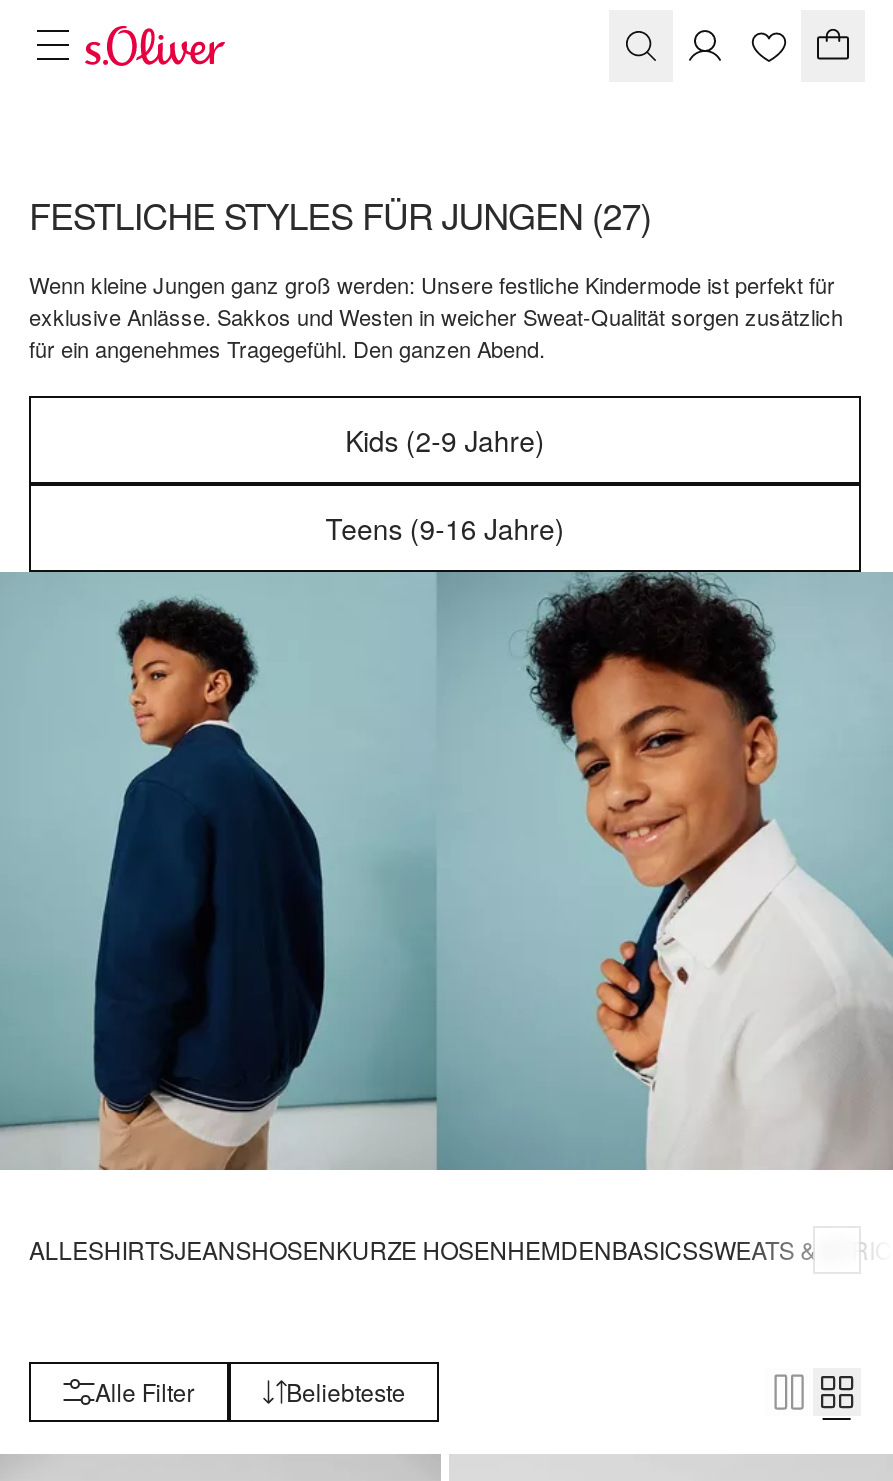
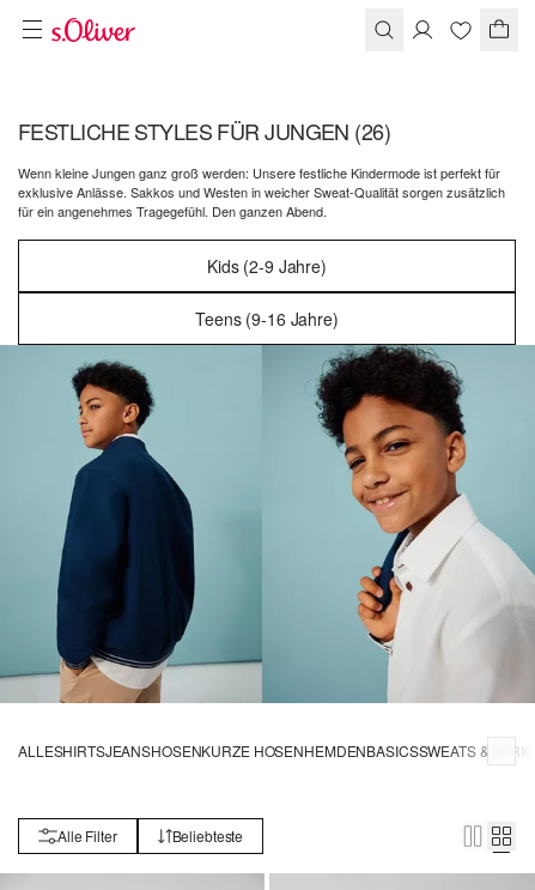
- FESTLICHE STYLES FÜR JUNGEN (27)
+ FESTLICHE STYLES FÜR JUNGEN (26)
